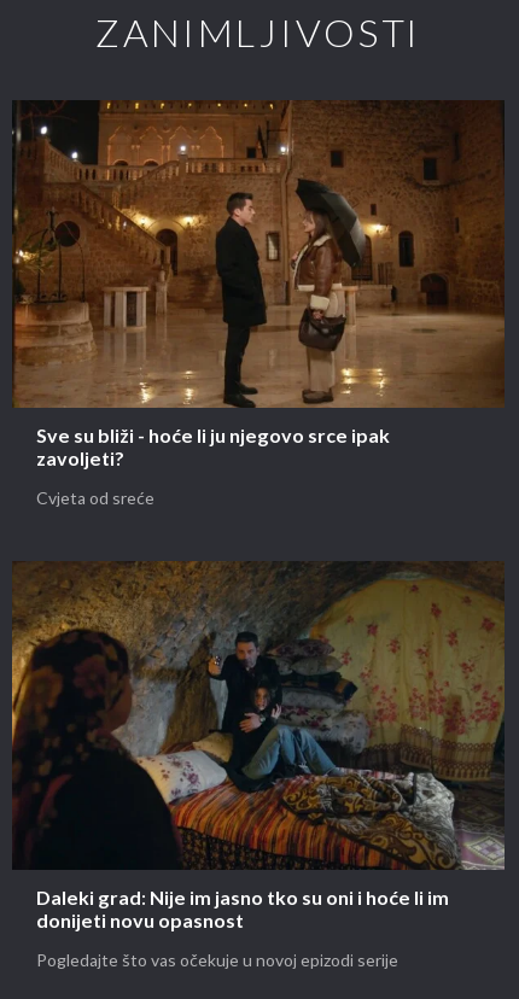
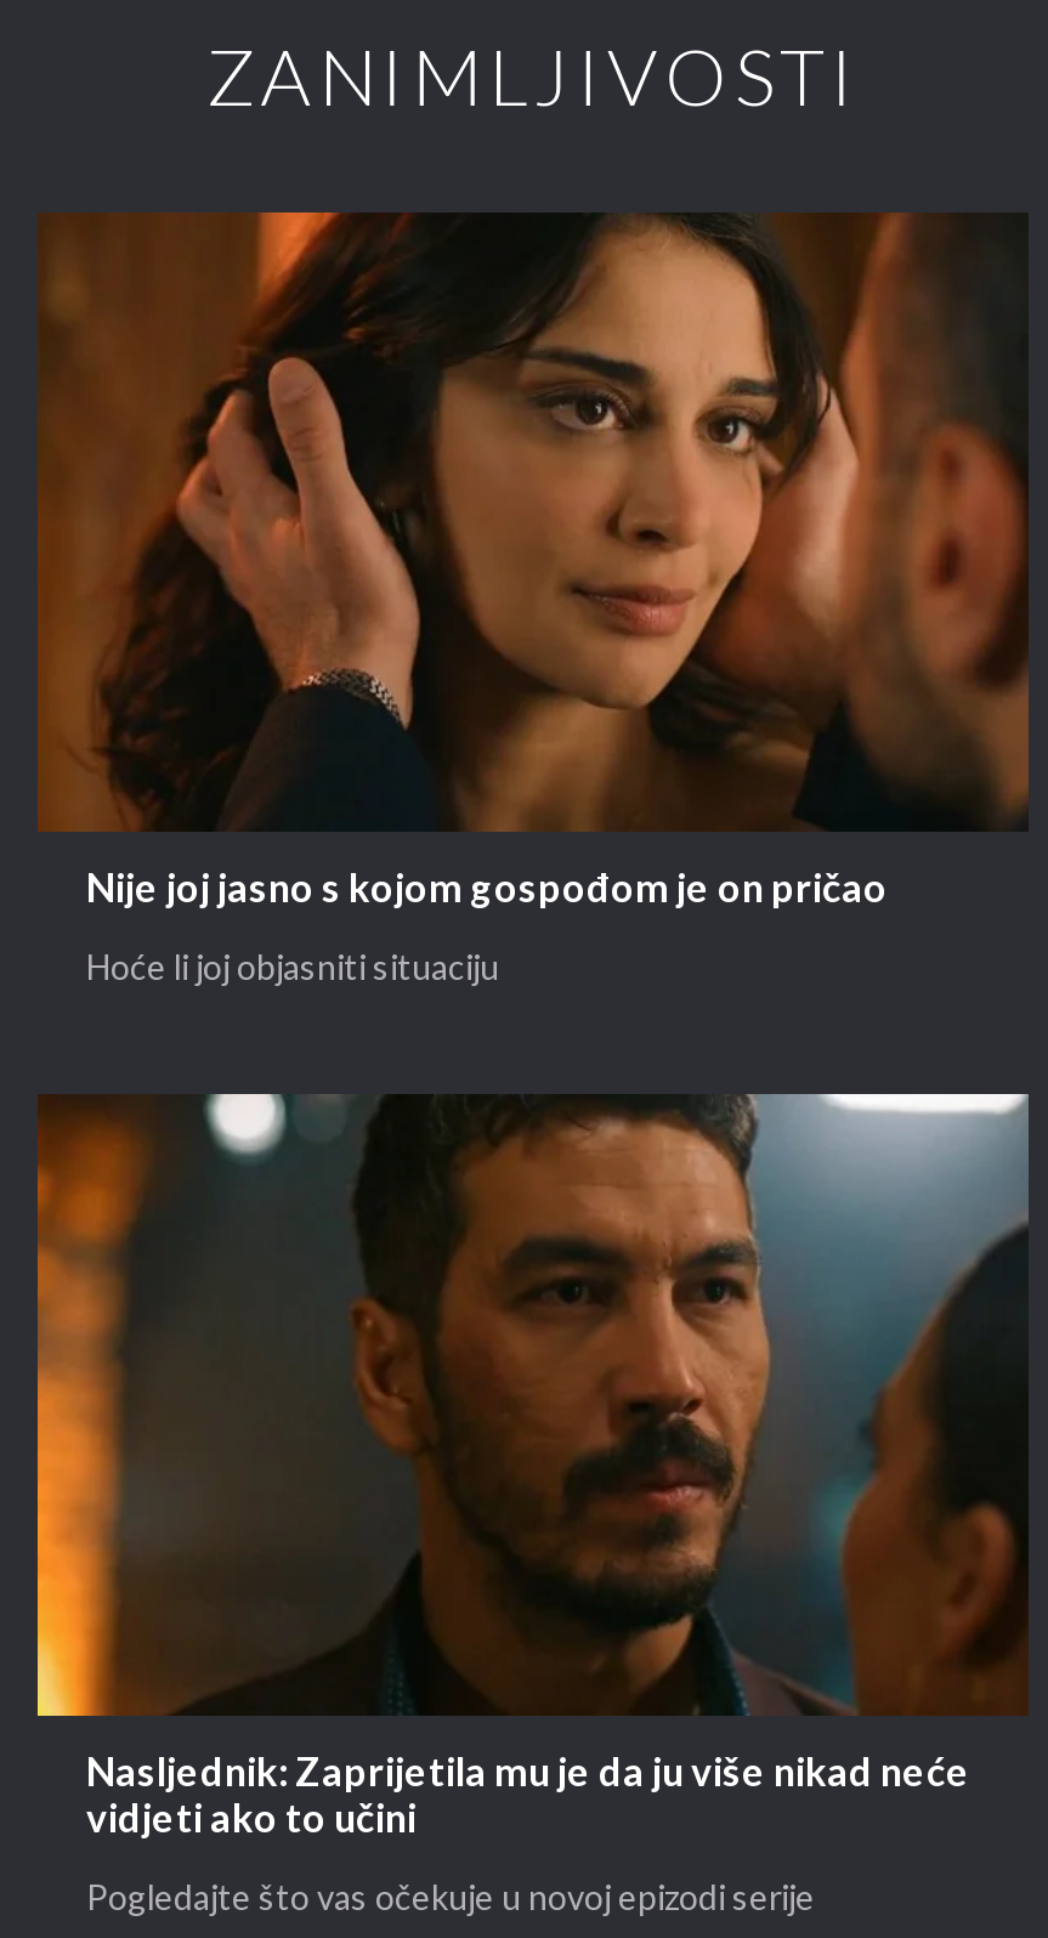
- [image]
- Sve su bliži - hoće li ju njegovo srce ipak
- zavoljeti?
+ [image]
+ Nije joj jasno s kojom gospođom je on pričao

- Cvjeta od sreće
+ Hoće li joj objasniti situaciju

- [image]
- Daleki grad: Nije im jasno tko su oni i hoće li im
- donijeti novu opasnost
+ [image]
+ Nasljednik: Zaprijetila mu je da ju više nikad neće
+ vidjeti ako to učini
